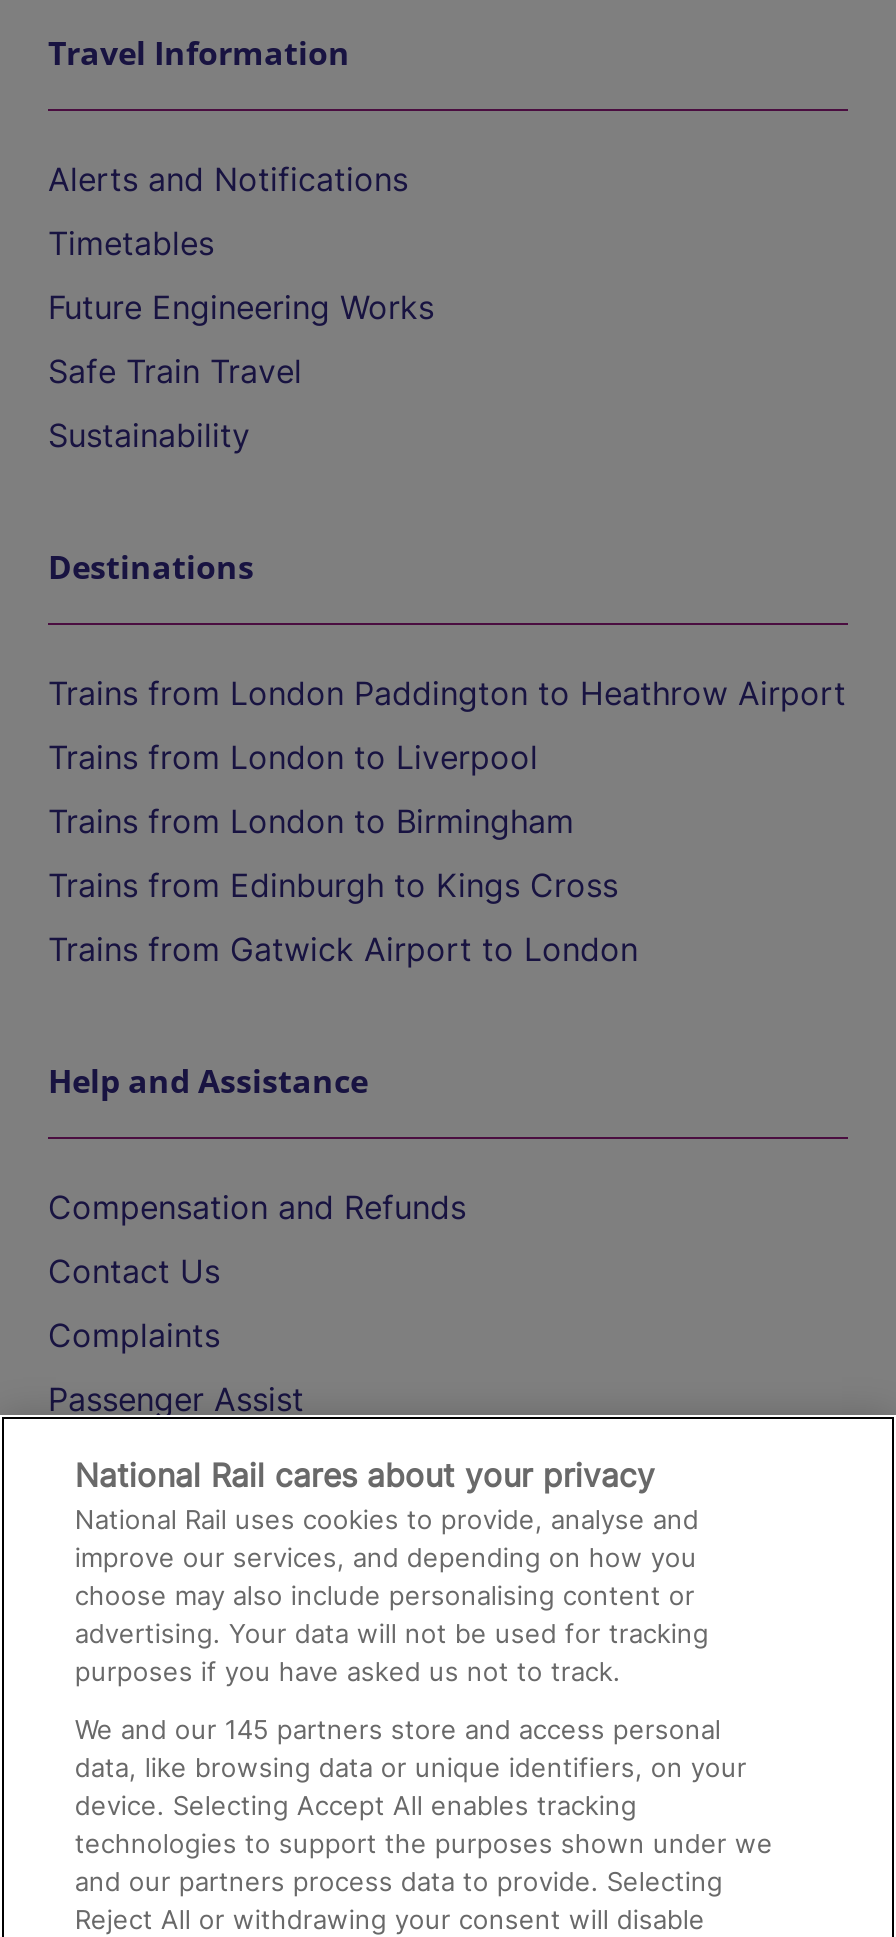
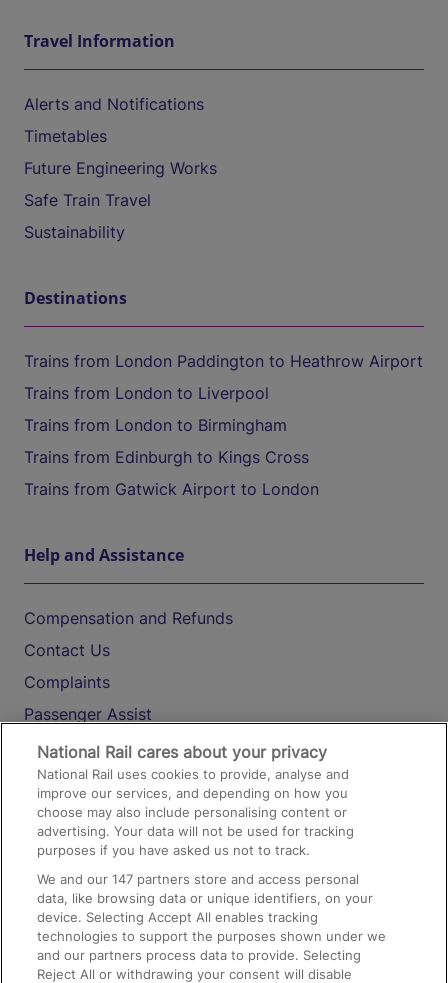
- We and our 145 partners store and access personal
+ We and our 147 partners store and access personal
